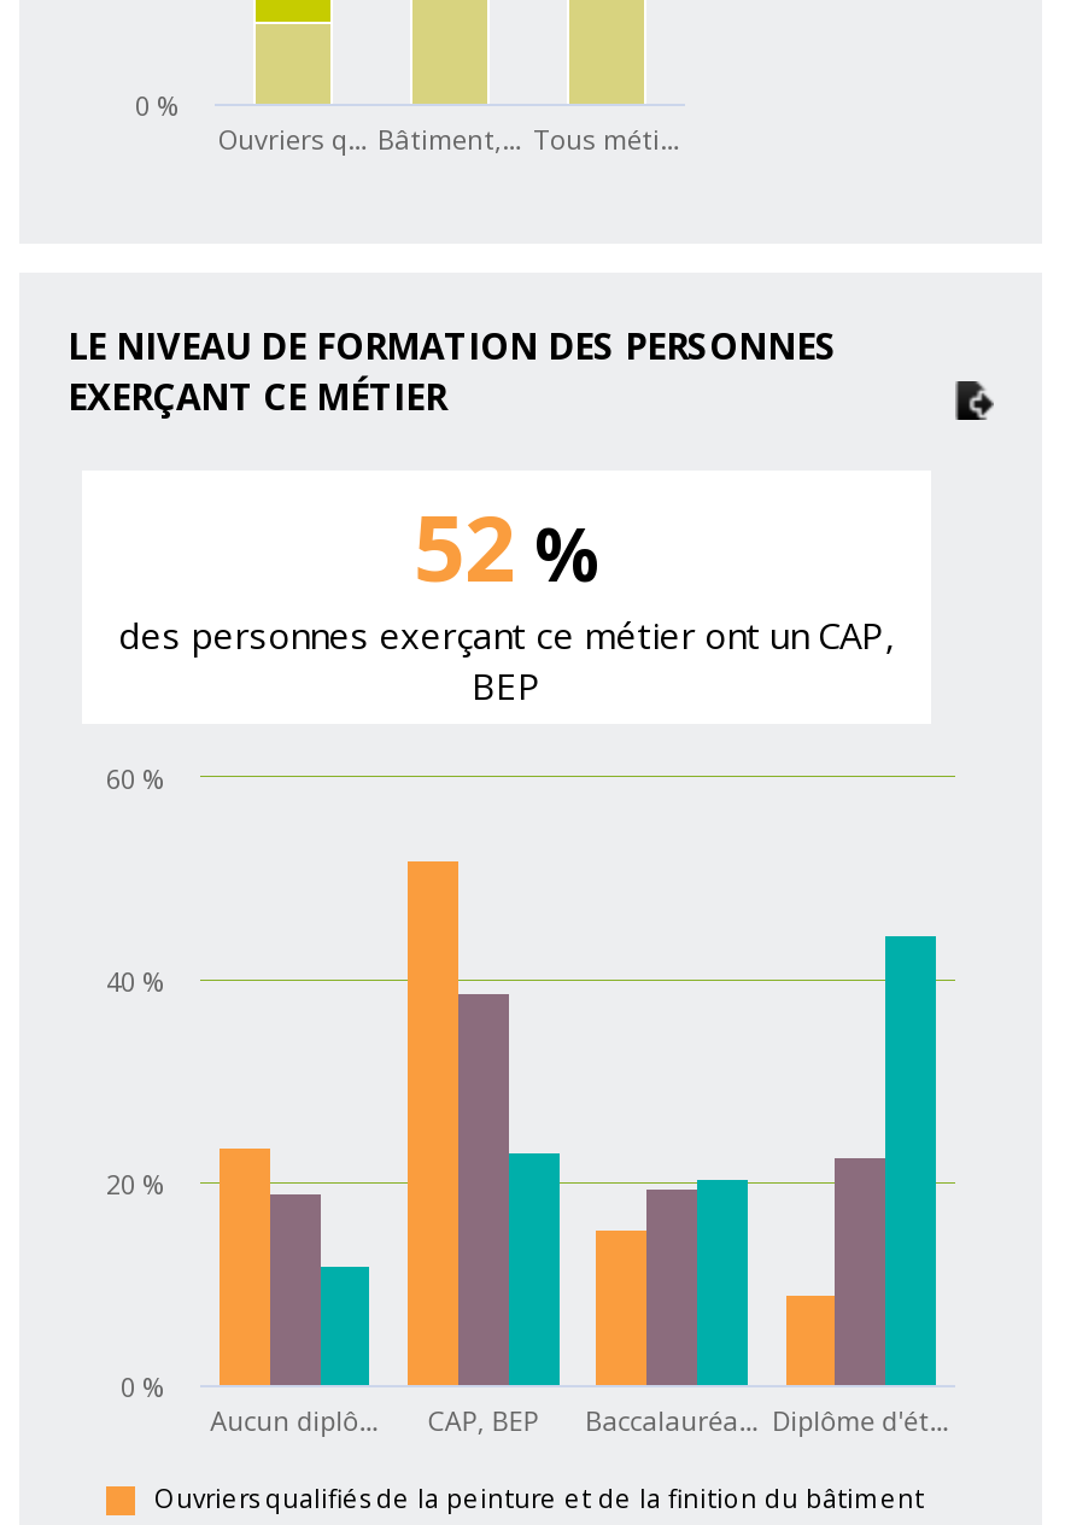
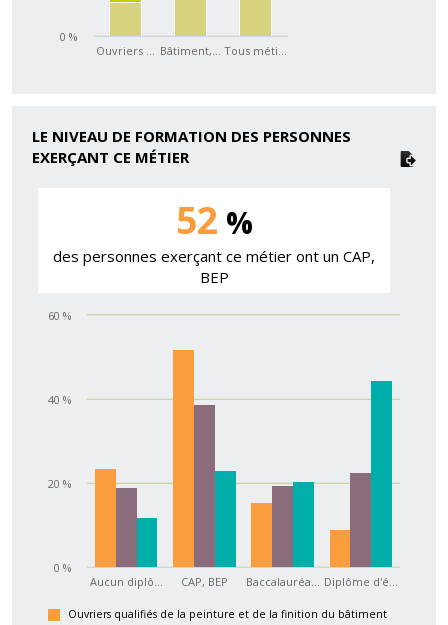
- Ouvriers q… Bâtiment,… Tous méti…
+ Ouvriers … Bâtiment,… Tous méti…

- Baccalauréa… Diplôme d'ét…
+ Baccalauréa… Diplôme d'é…
